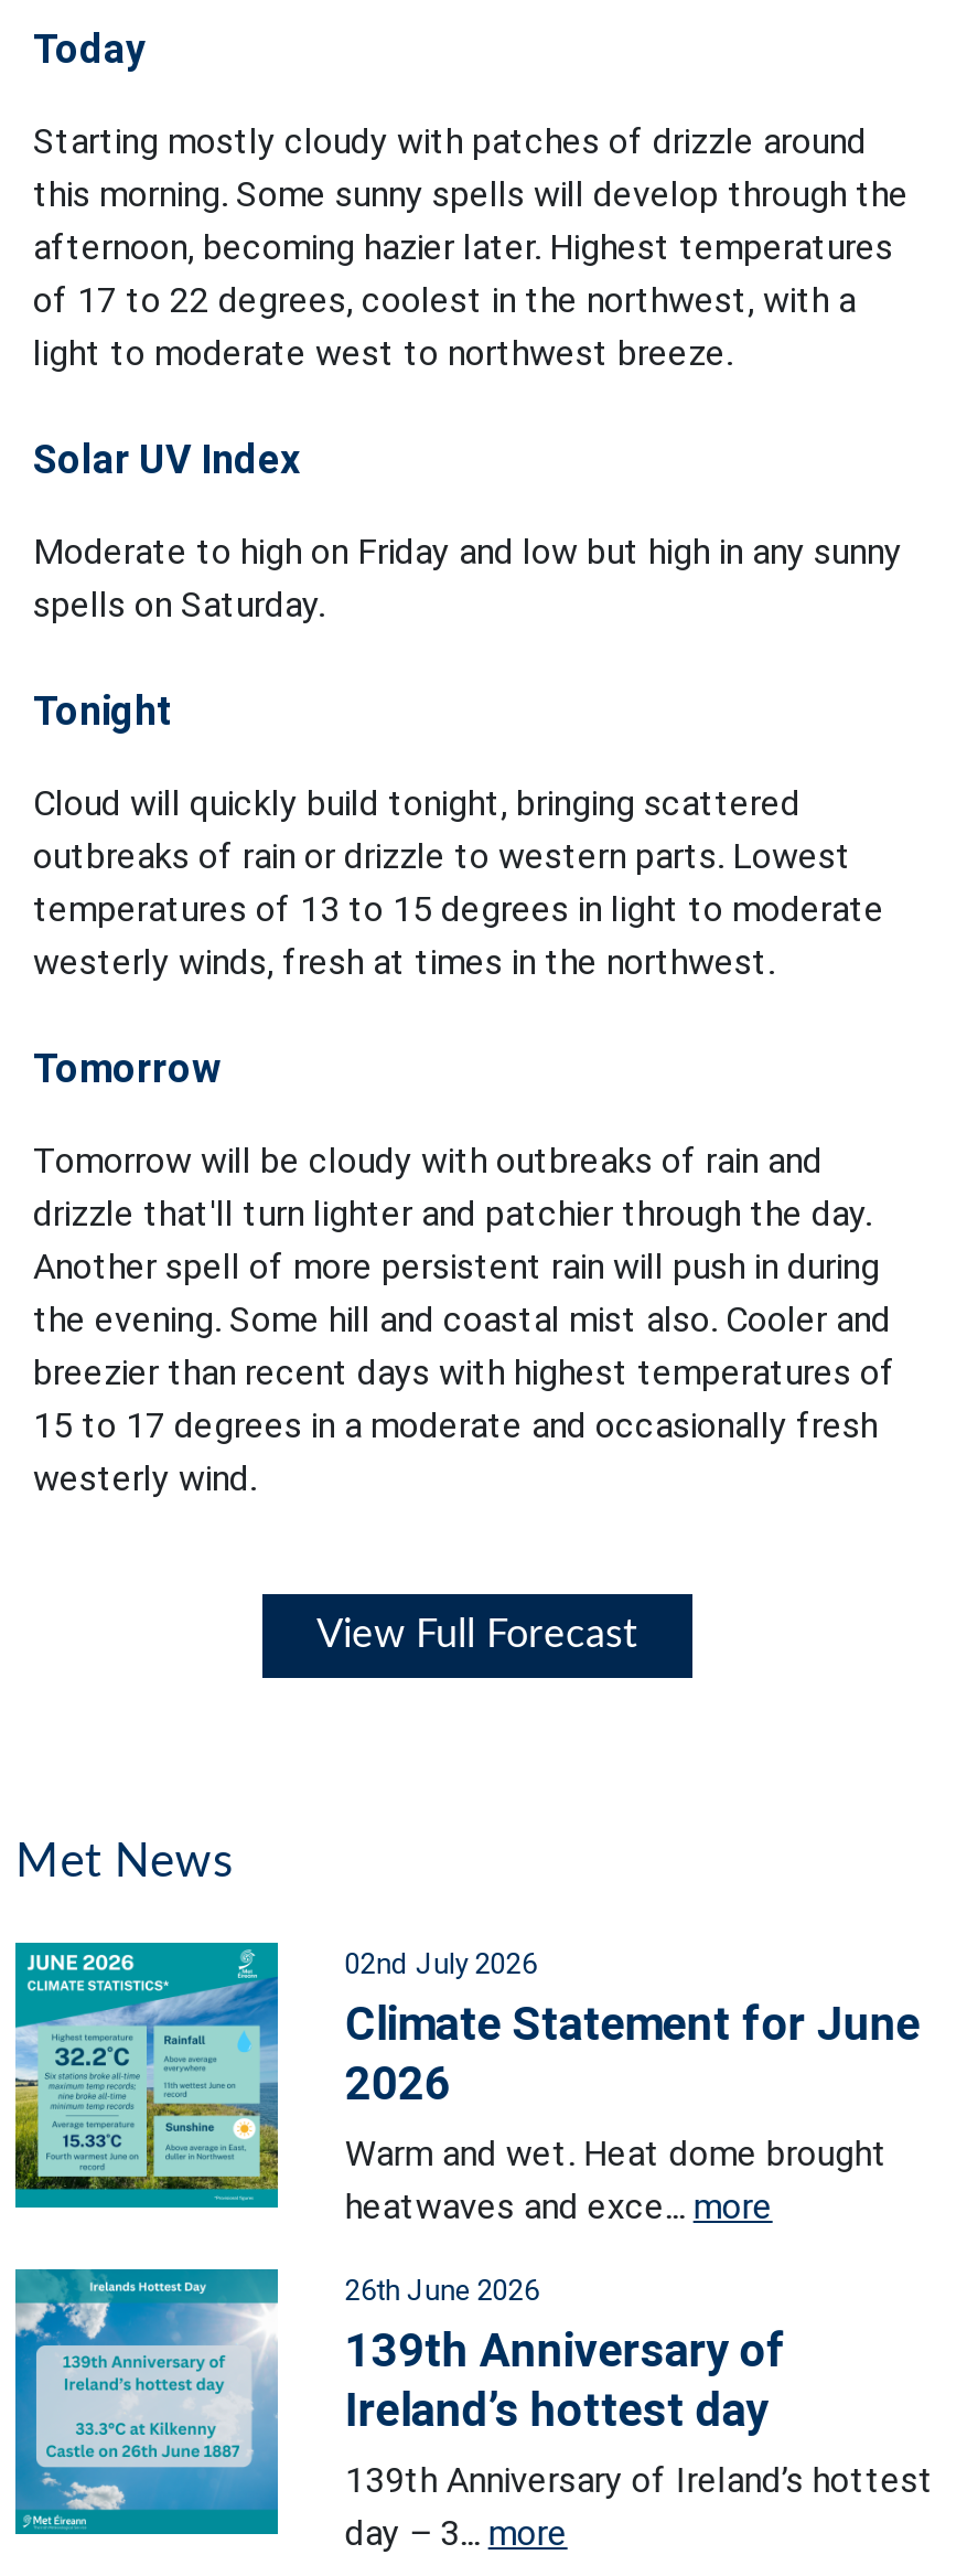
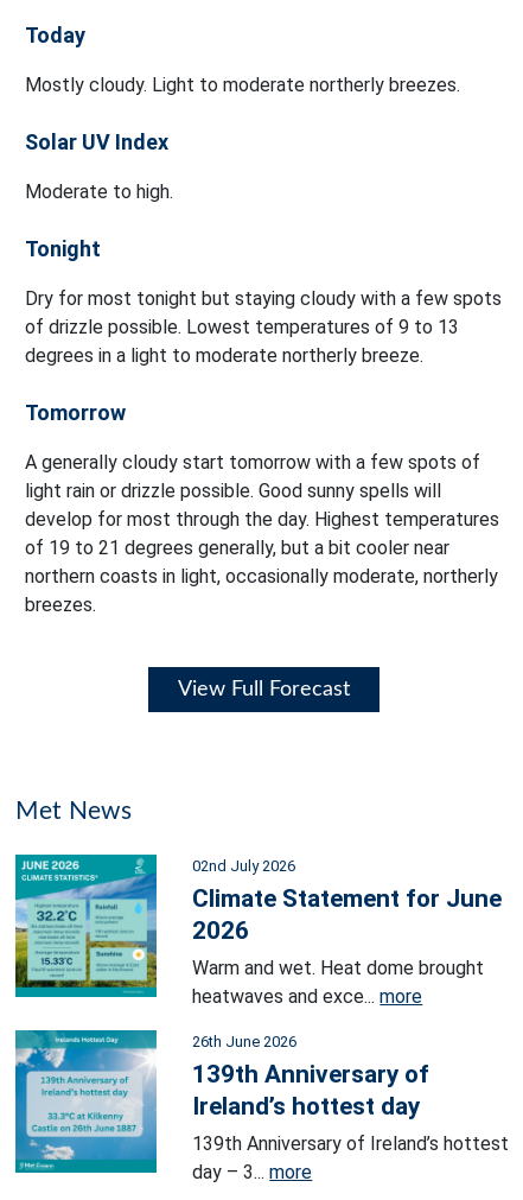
- Starting mostly cloudy with patches of drizzle around
- this morning. Some sunny spells will develop through the
- afternoon, becoming hazier later. Highest temperatures
- of 17 to 22 degrees, coolest in the northwest, with a
- light to moderate west to northwest breeze.
+ Mostly cloudy. Light to moderate northerly breezes.

- Moderate to high on Friday and low but high in any sunny
- spells on Saturday.
+ Moderate to high.

- Cloud will quickly build tonight, bringing scattered
- outbreaks of rain or drizzle to western parts. Lowest
- temperatures of 13 to 15 degrees in light to moderate
- westerly winds, fresh at times in the northwest.
+ Dry for most tonight but staying cloudy with a few spots
+ of drizzle possible. Lowest temperatures of 9 to 13
+ degrees in a light to moderate northerly breeze.

- Tomorrow will be cloudy with outbreaks of rain and
- drizzle that'll turn lighter and patchier through the day.
- Another spell of more persistent rain will push in during
- the evening. Some hill and coastal mist also. Cooler and
- breezier than recent days with highest temperatures of
- 15 to 17 degrees in a moderate and occasionally fresh
- westerly wind.
+ A generally cloudy start tomorrow with a few spots of
+ light rain or drizzle possible. Good sunny spells will
+ develop for most through the day. Highest temperatures
+ of 19 to 21 degrees generally, but a bit cooler near
+ northern coasts in light, occasionally moderate, northerly
+ breezes.
